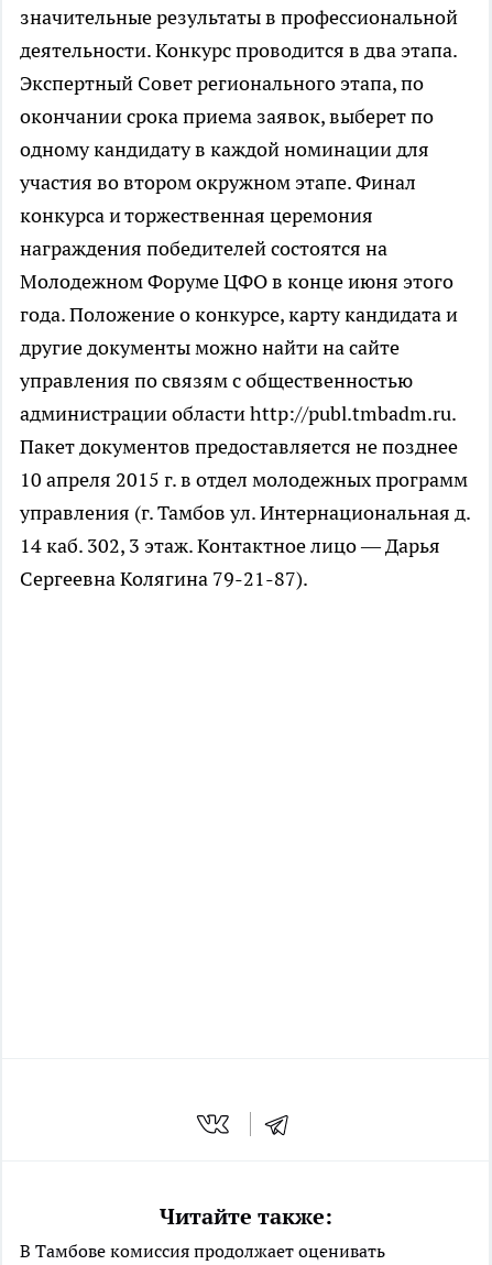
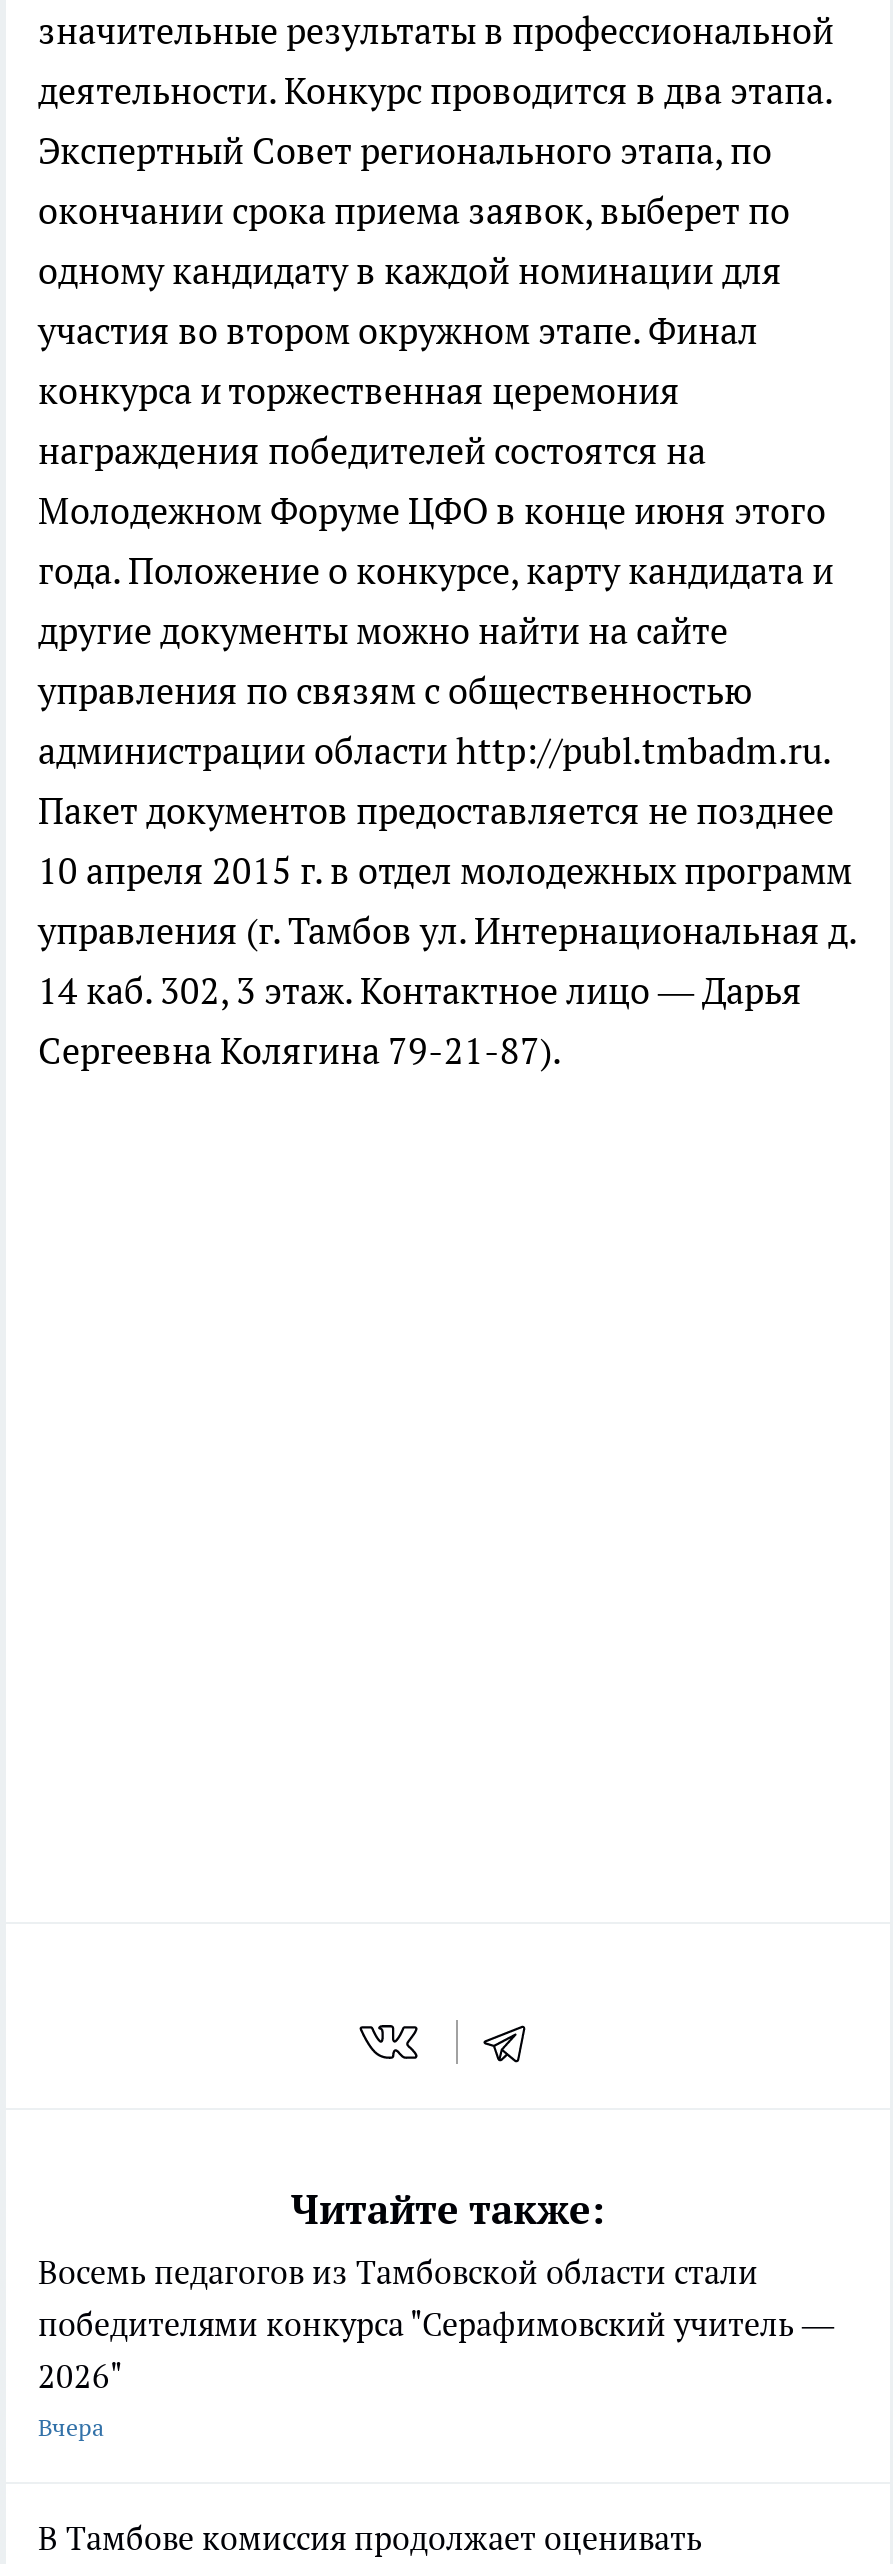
+ Восемь педагогов из Тамбовской области стали
+ победителями конкурса "Серафимовский учитель —
+ 2026"
+ Вчера
